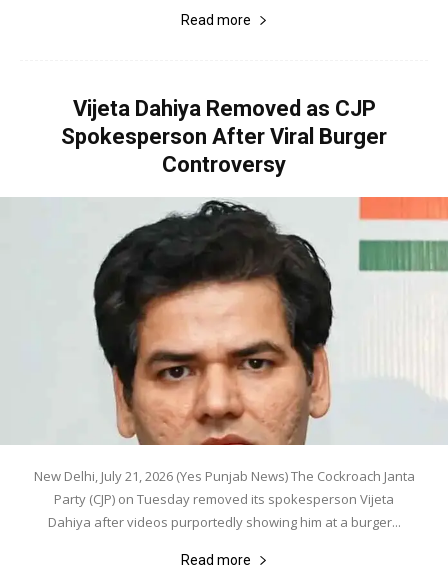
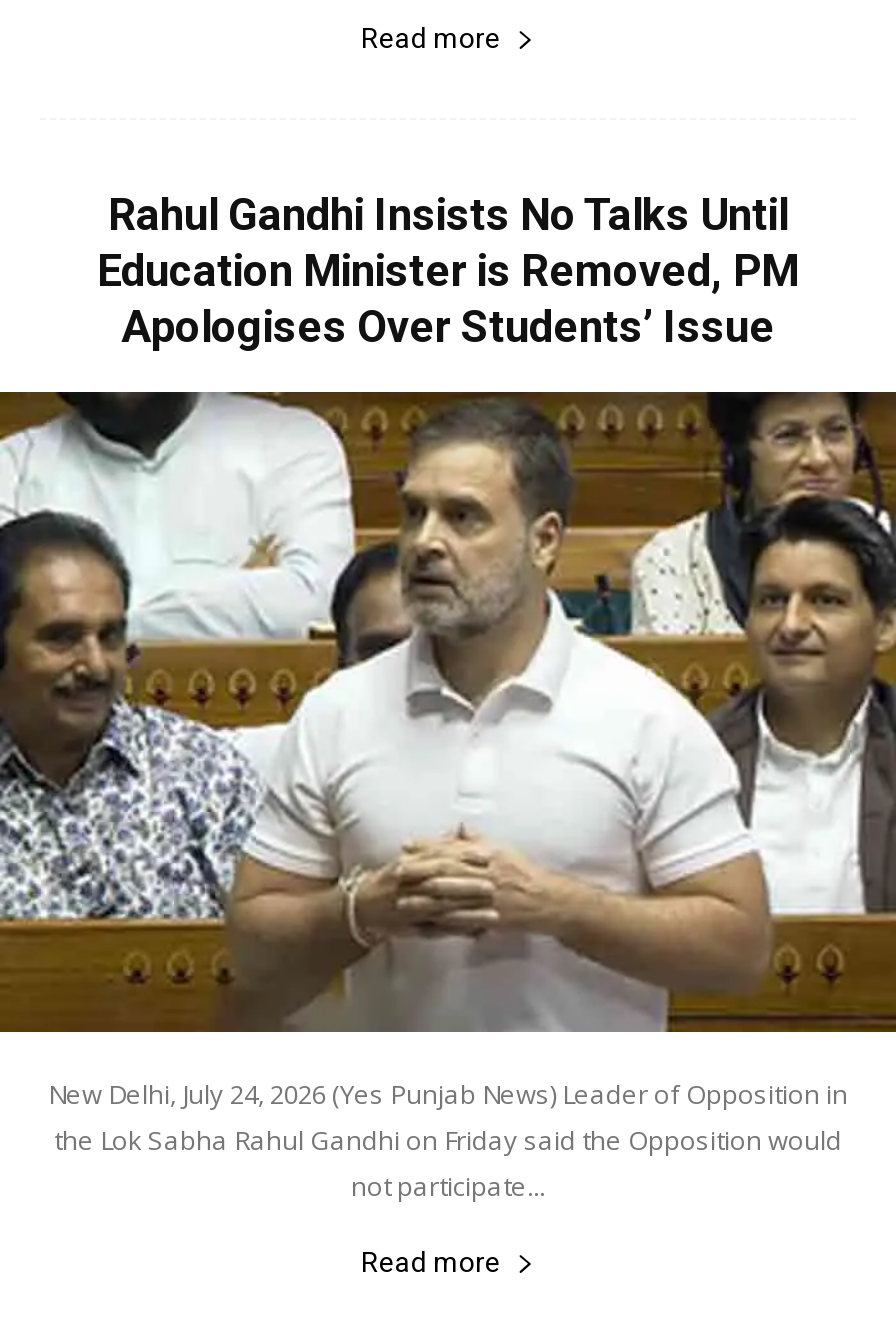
- Vijeta Dahiya Removed as CJP
- Spokesperson After Viral Burger
- Controversy
+ Rahul Gandhi Insists No Talks Until
+ Education Minister is Removed, PM
+ Apologises Over Students’ Issue

- [image]
- New Delhi, July 21, 2026 (Yes Punjab News) The Cockroach Janta
- Party (CJP) on Tuesday removed its spokesperson Vijeta
- Dahiya after videos purportedly showing him at a burger...
+ [image]
+ New Delhi, July 24, 2026 (Yes Punjab News) Leader of Opposition in
+ the Lok Sabha Rahul Gandhi on Friday said the Opposition would
+ not participate...
